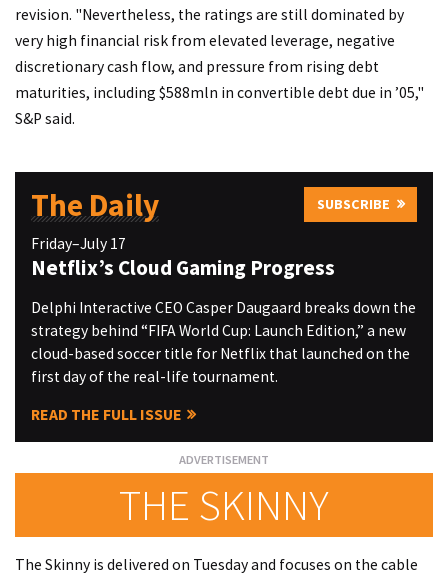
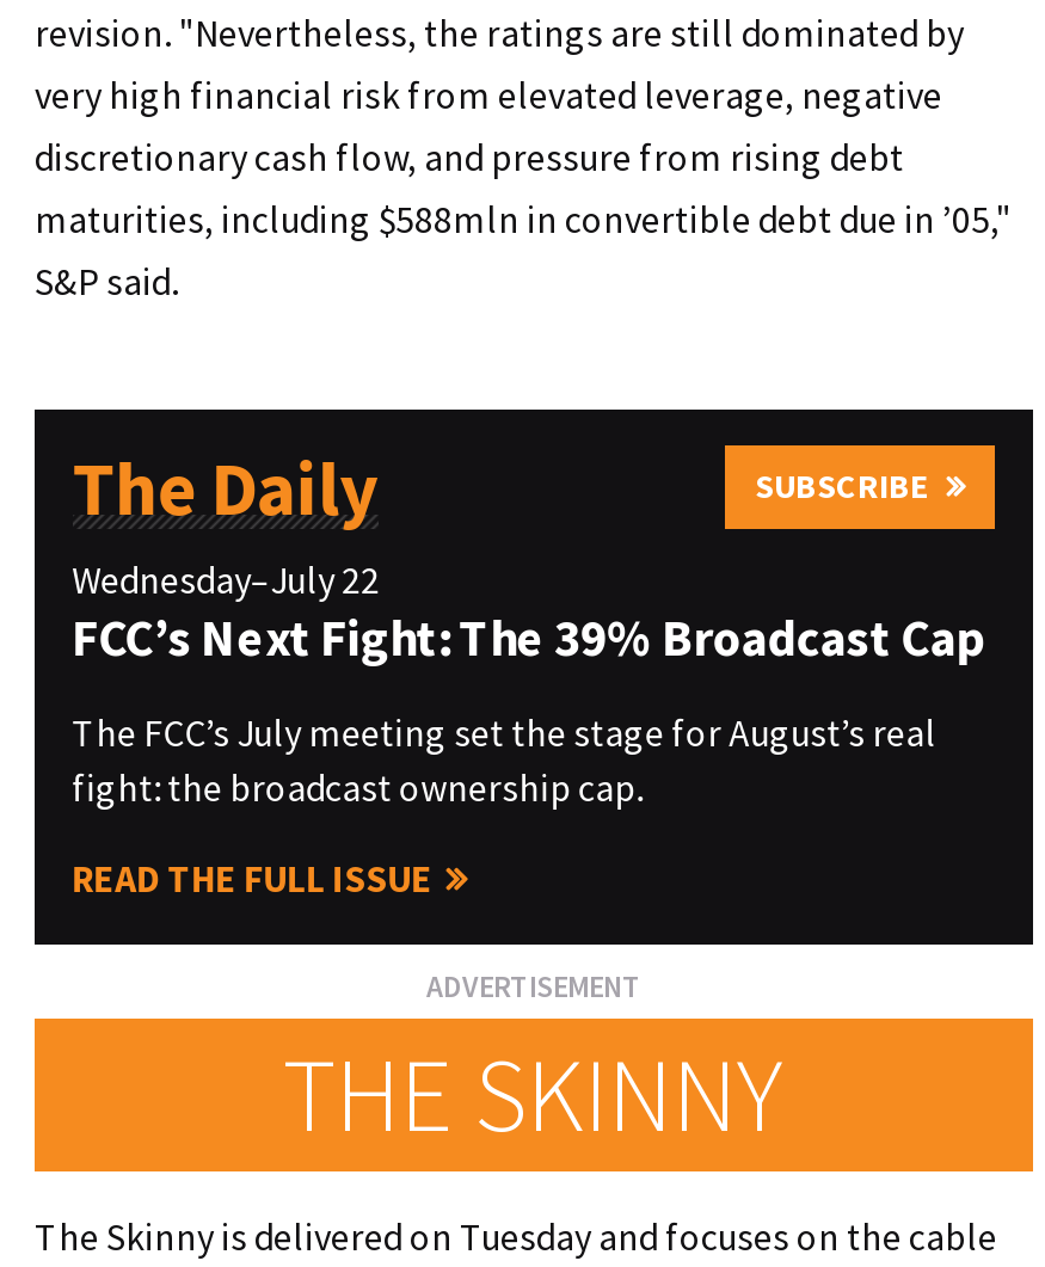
- Friday–July 17
- Netflix’s Cloud Gaming Progress
+ Wednesday–July 22
+ FCC’s Next Fight: The 39% Broadcast Cap

- Delphi Interactive CEO Casper Daugaard breaks down the
- strategy behind “FIFA World Cup: Launch Edition,” a new
- cloud-based soccer title for Netflix that launched on the
- first day of the real-life tournament.
+ The FCC’s July meeting set the stage for August’s real
+ fight: the broadcast ownership cap.
